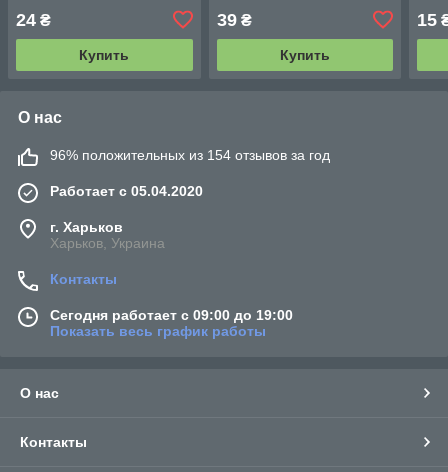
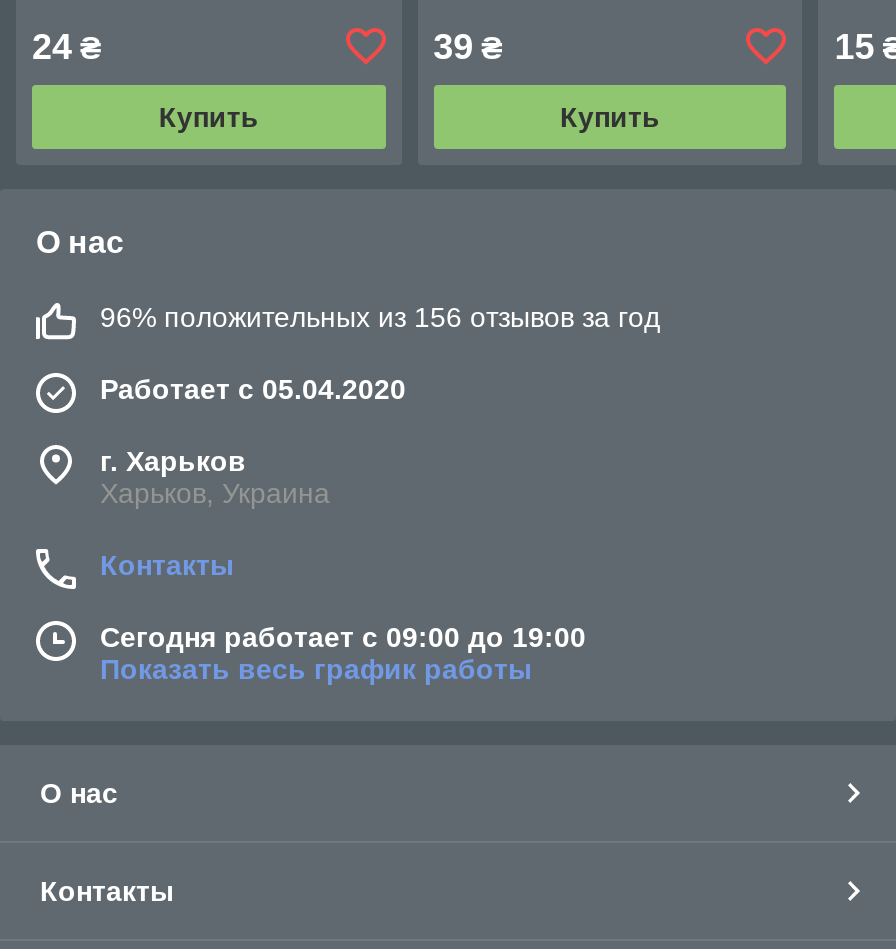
- 96% положительных из 154 отзывов за год
+ 96% положительных из 156 отзывов за год
